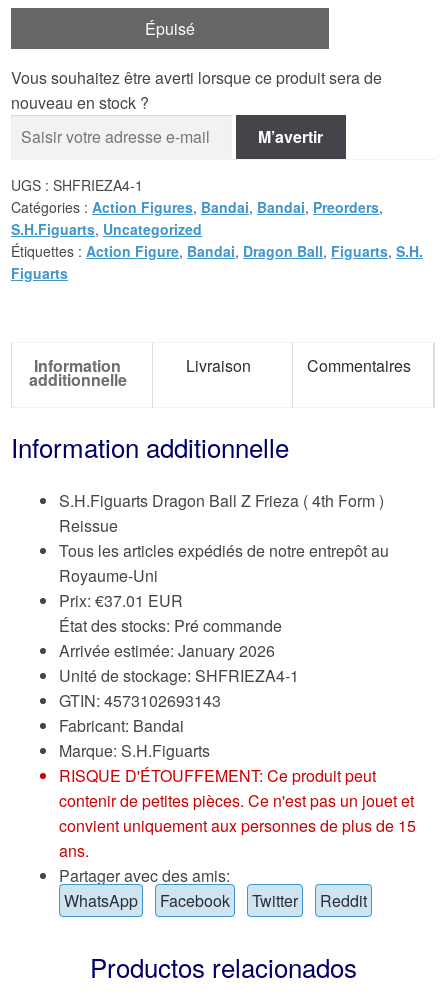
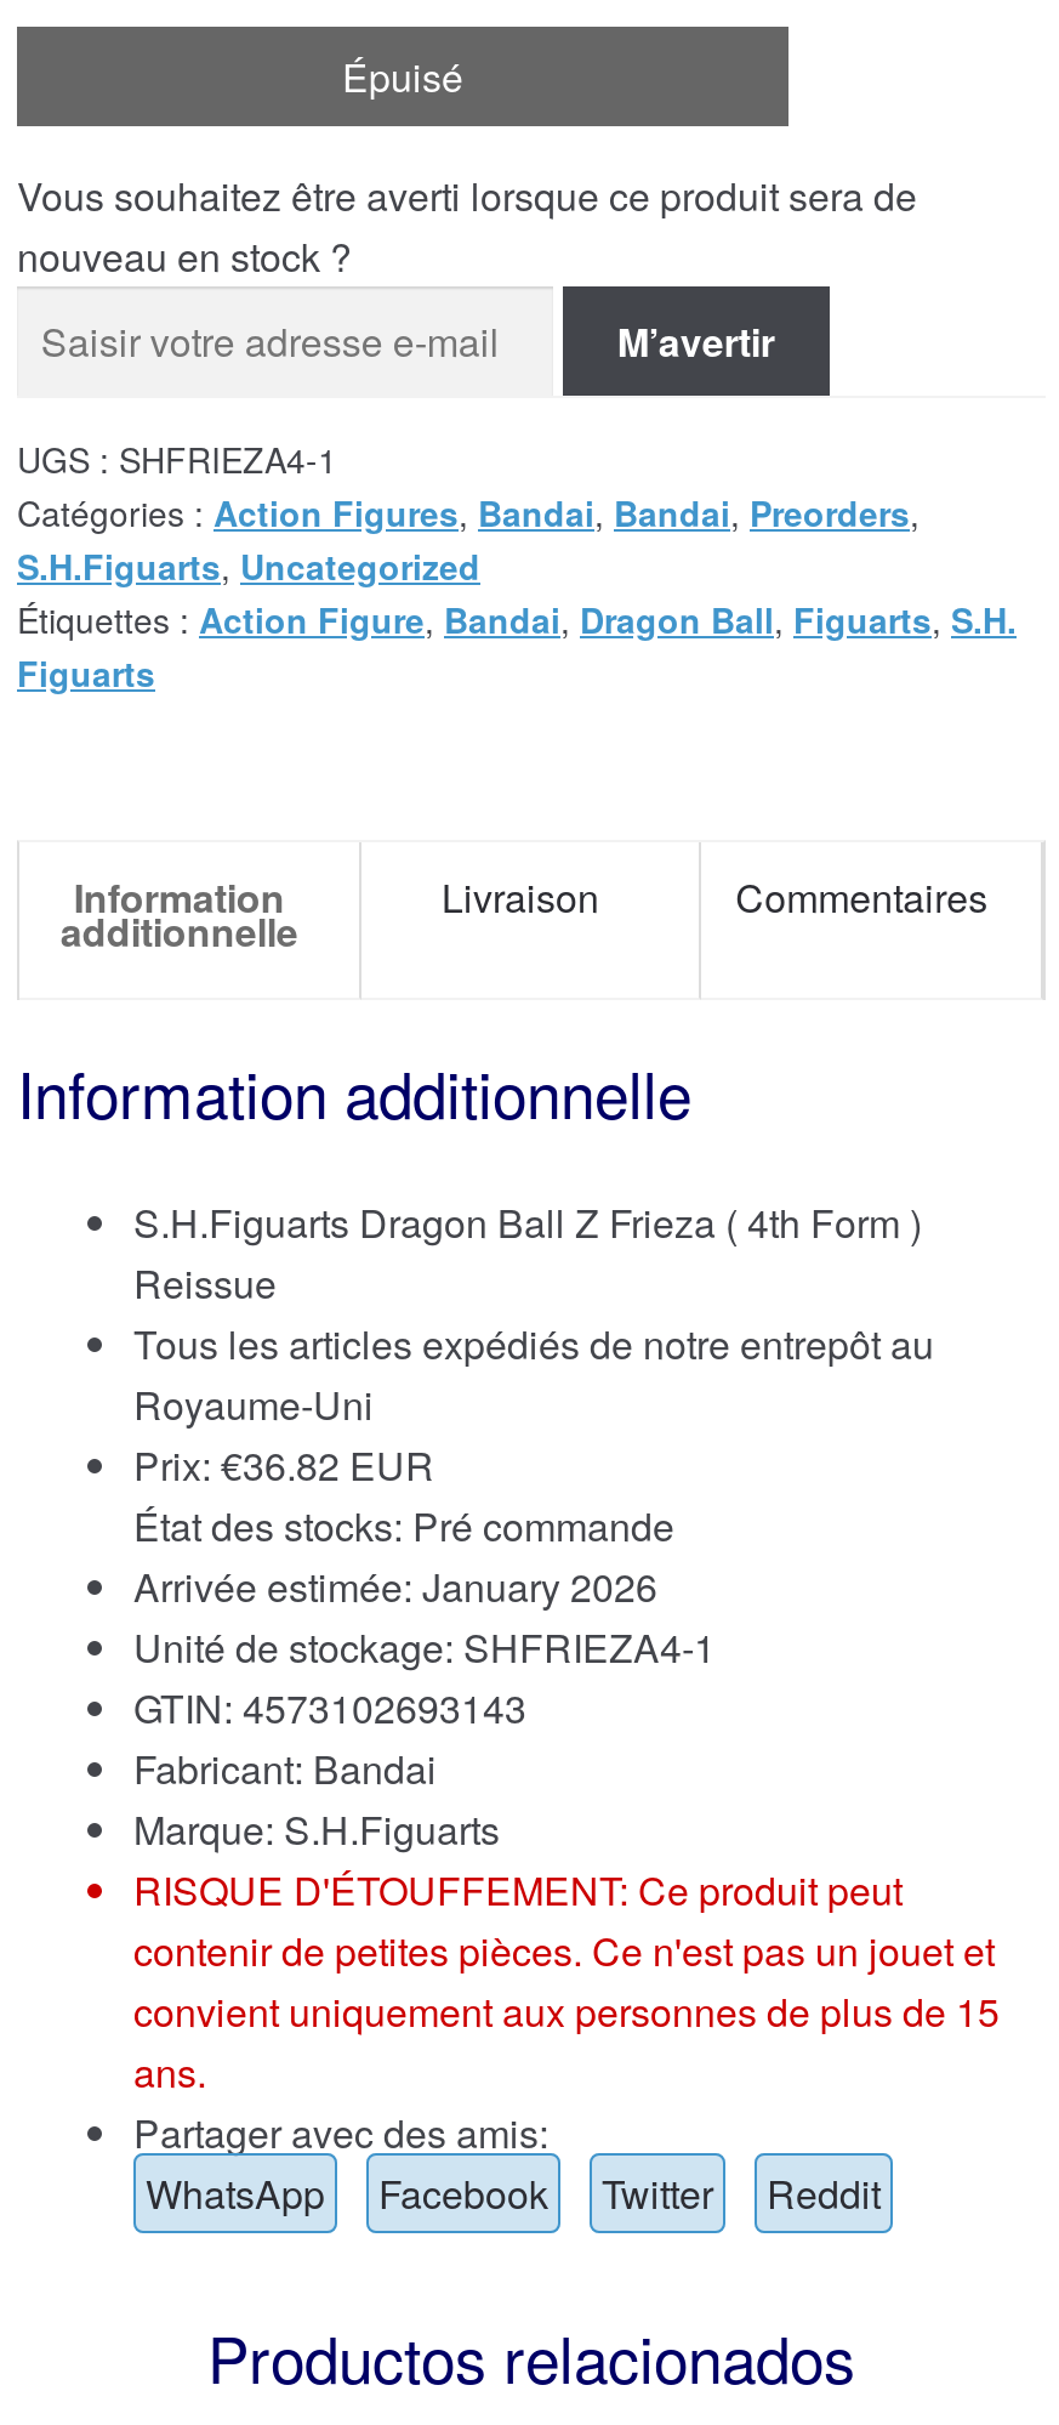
- Prix: €37.01 EUR
+ Prix: €36.82 EUR
